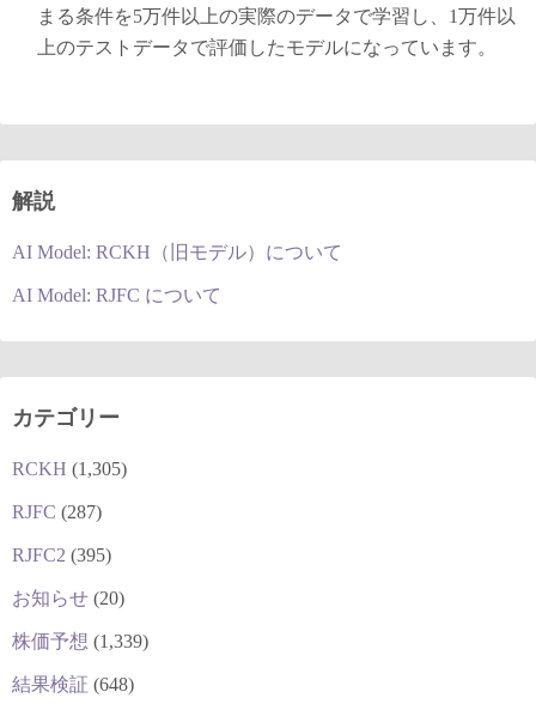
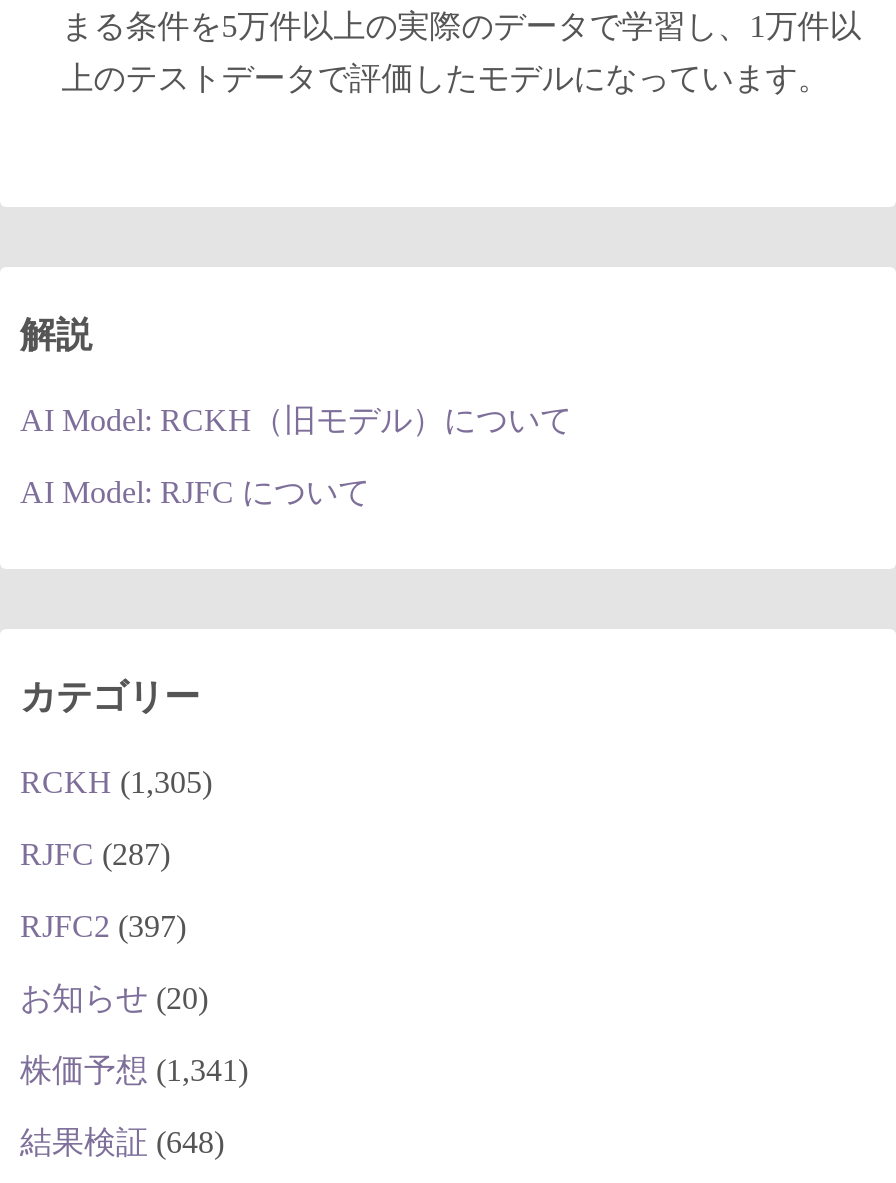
- RJFC2 (395)
+ RJFC2 (397)

- 株価予想(1,339)
+ 株価予想(1,341)
